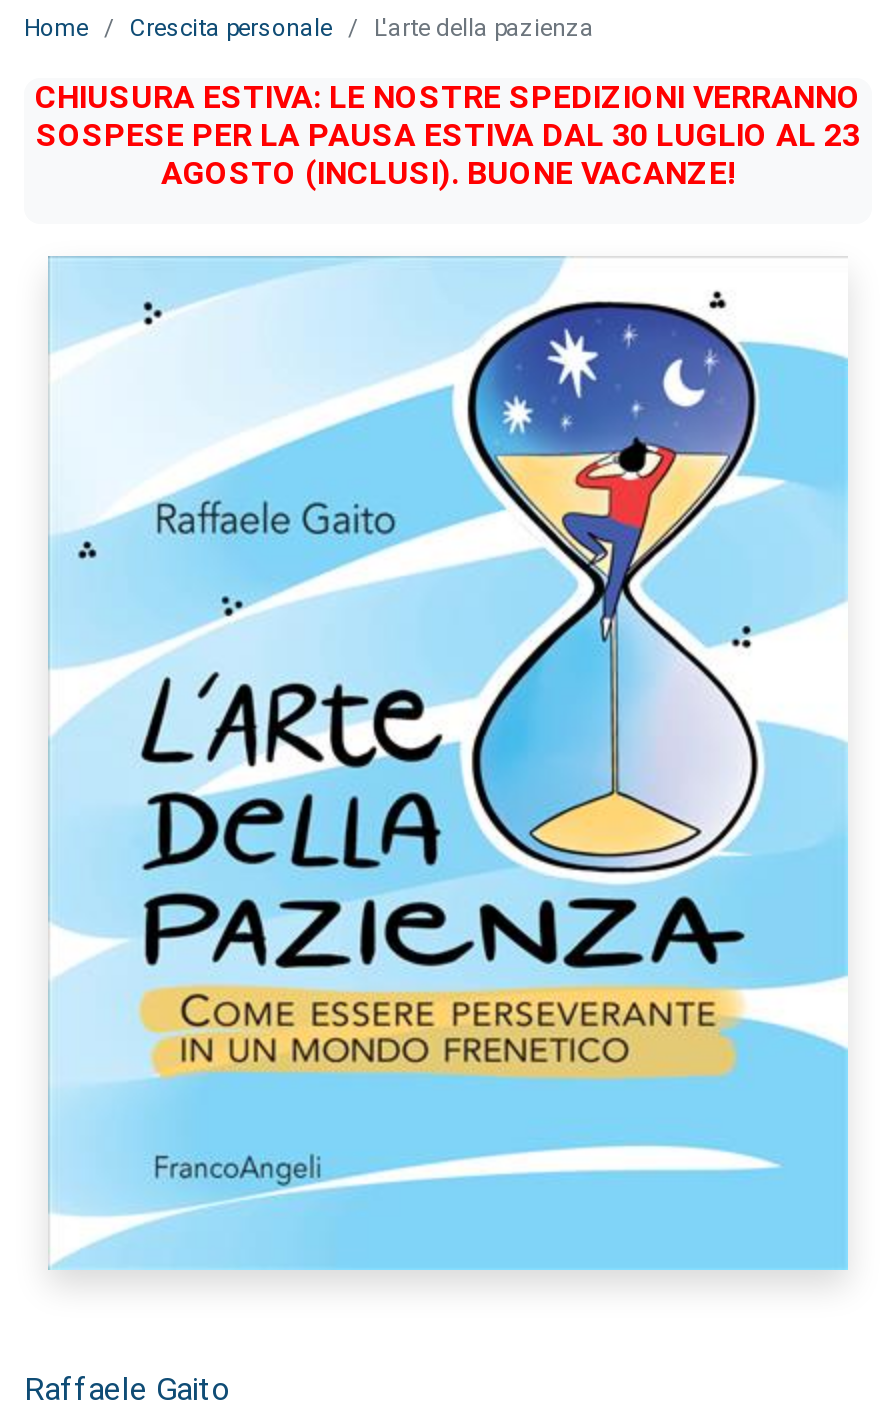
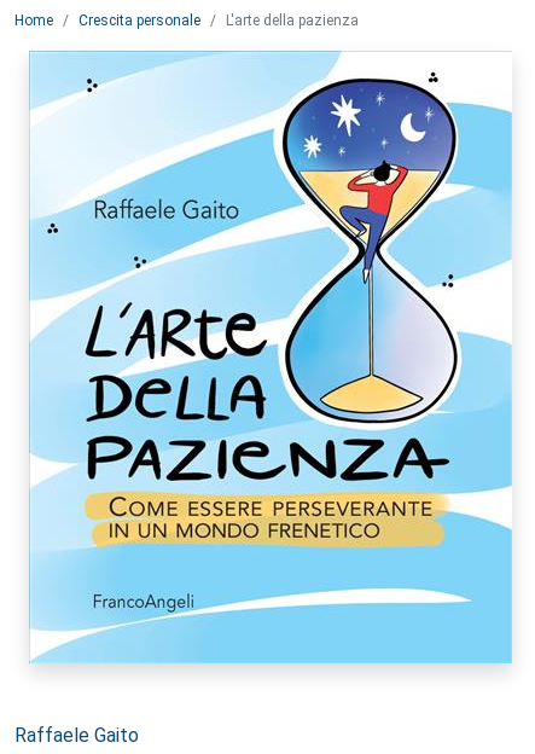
- CHIUSURA ESTIVA: LE NOSTRE SPEDIZIONI VERRANNO
- SOSPESE PER LA PAUSA ESTIVA DAL 30 LUGLIO AL 23
- AGOSTO (INCLUSI). BUONE VACANZE!
